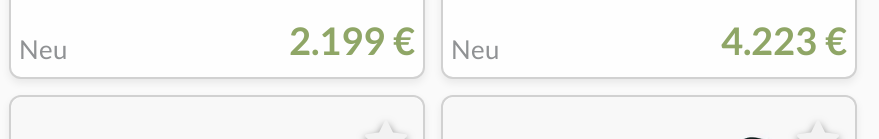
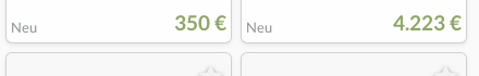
- 2.199 € Neu
+ 350 € Neu
